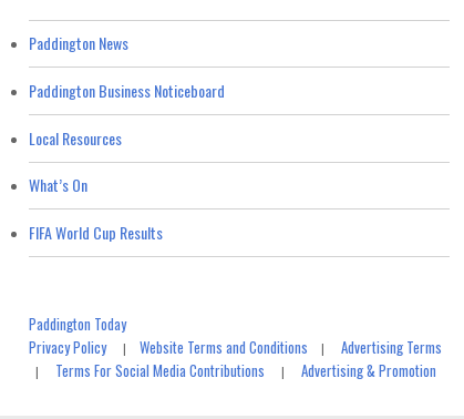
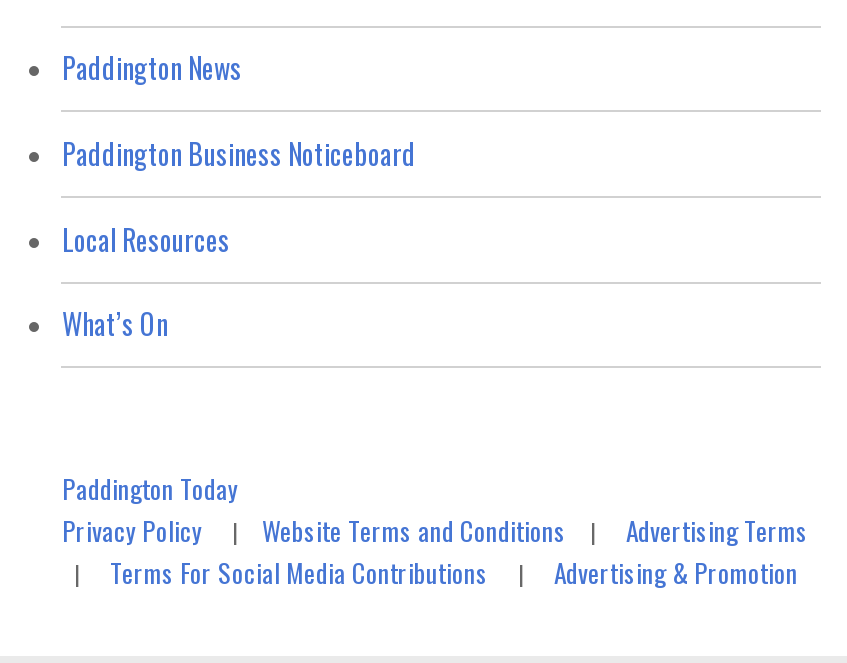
- FIFA World Cup Results
